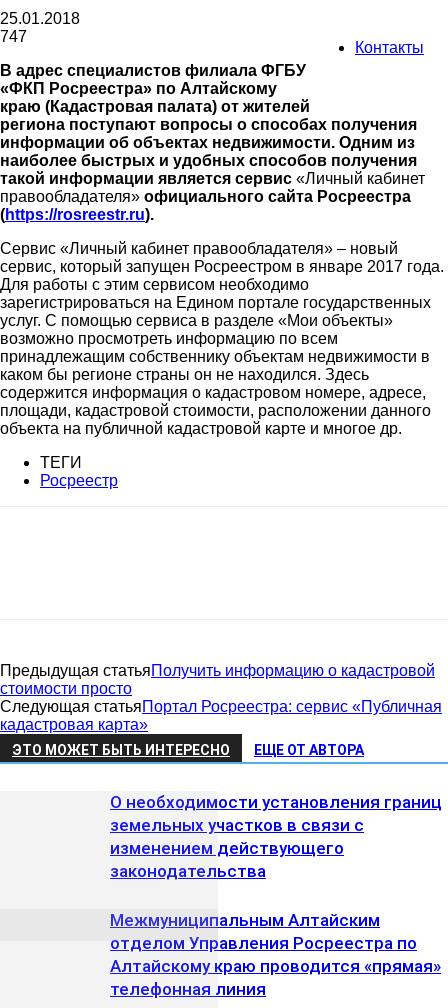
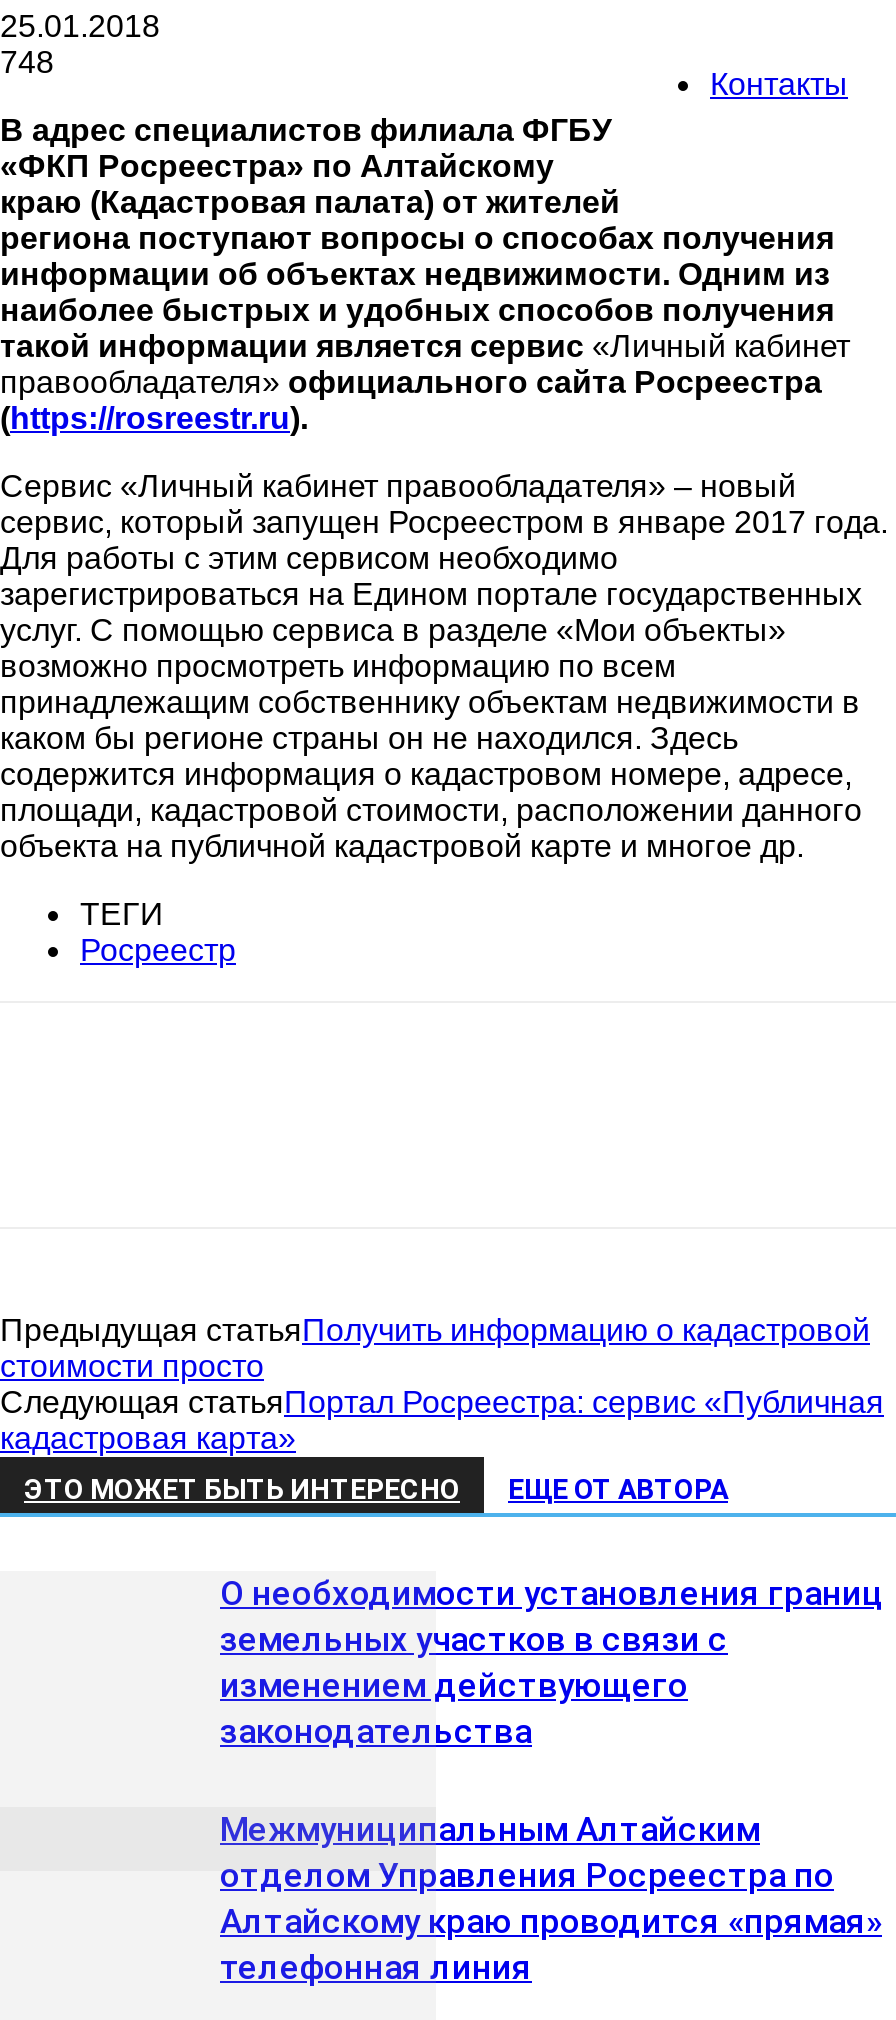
- 747
+ 748
